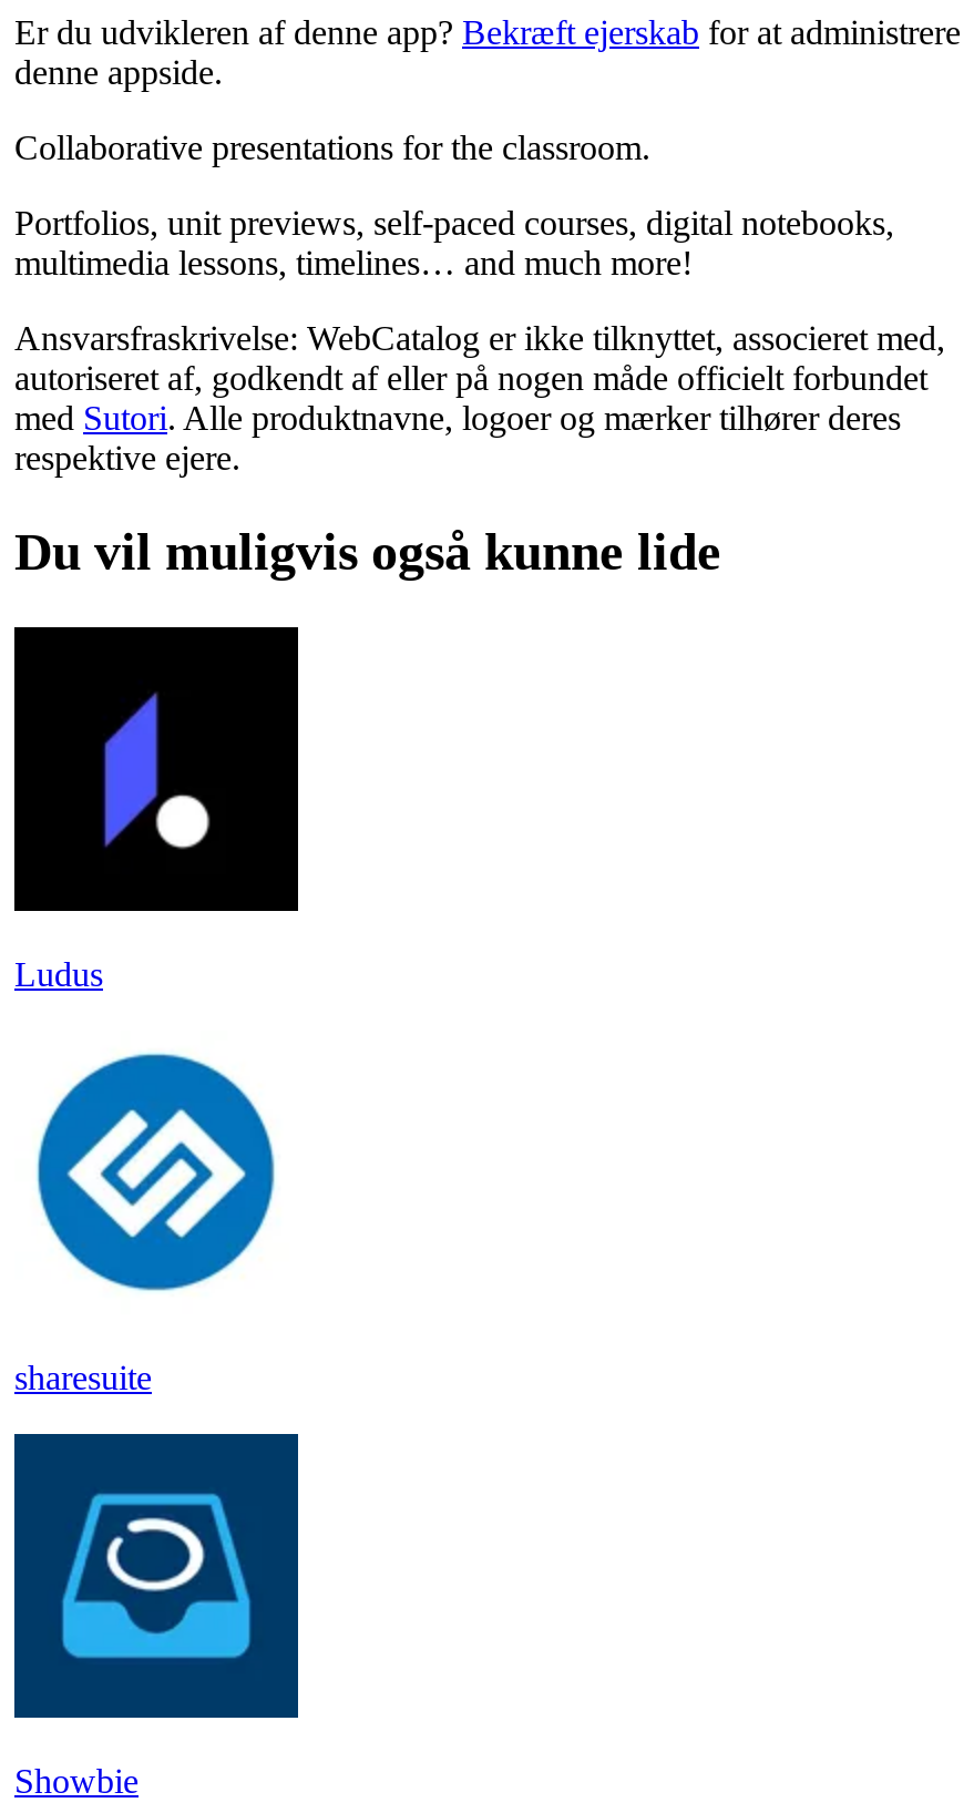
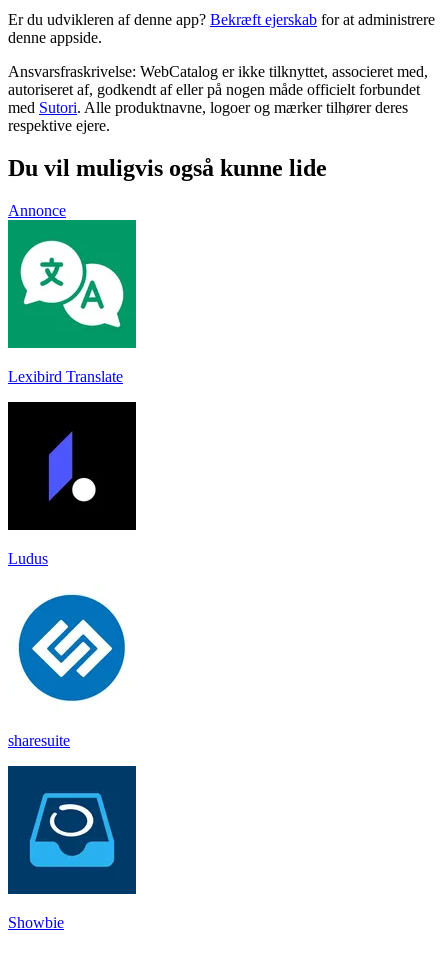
- Collaborative presentations for the classroom.
- Portfolios, unit previews, self-paced courses, digital notebooks,
- multimedia lessons, timelines… and much more!

moved up: Ansvarsfraskrivelse: WebCatalog er ikke tilknyttet, associeret med, | autoriseret af, godkendt af eller på nogen måde officielt forbundet | med Sutori. Alle produktnavne, logoer og mærker tilhører deres | respektive ejere. | Du vil muligvis også kunne lide

+ [image]
+ Lexibird Translate

+ Annonce
